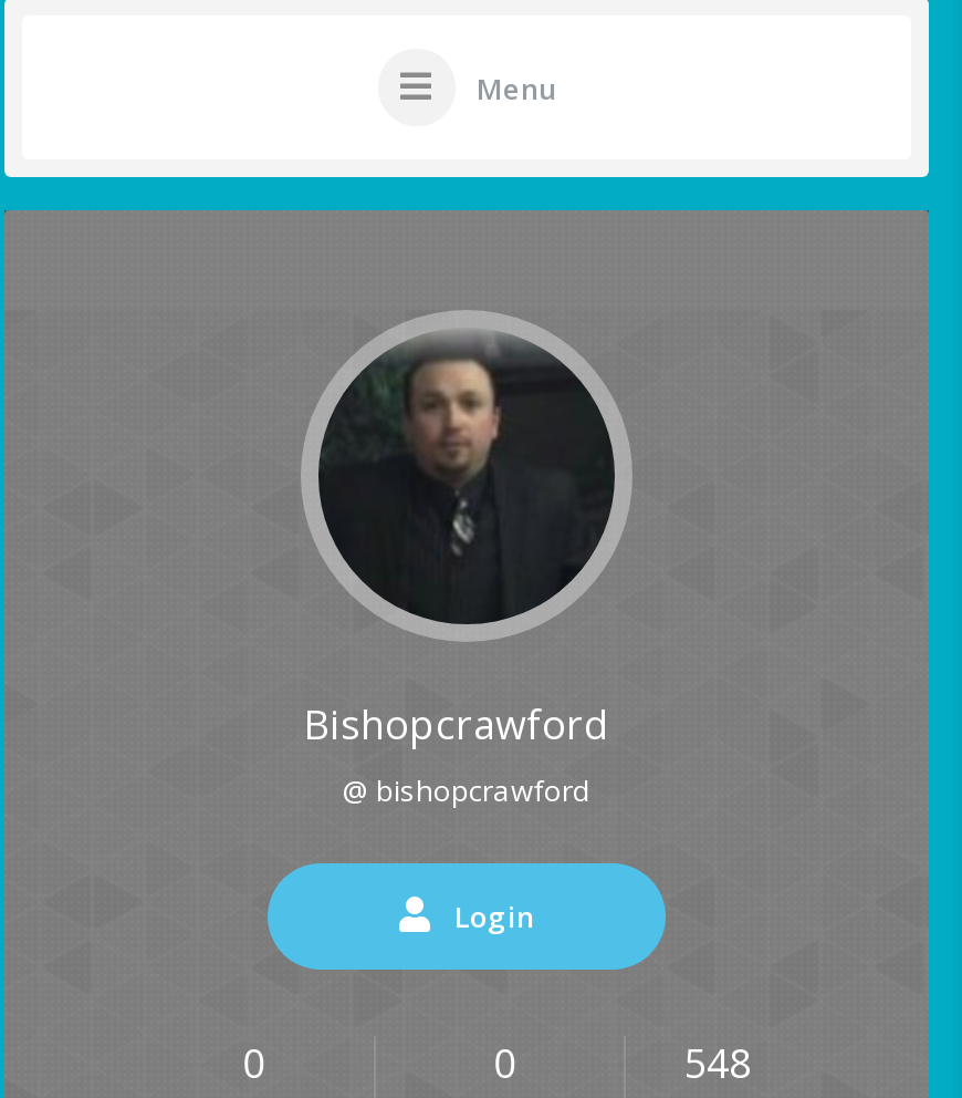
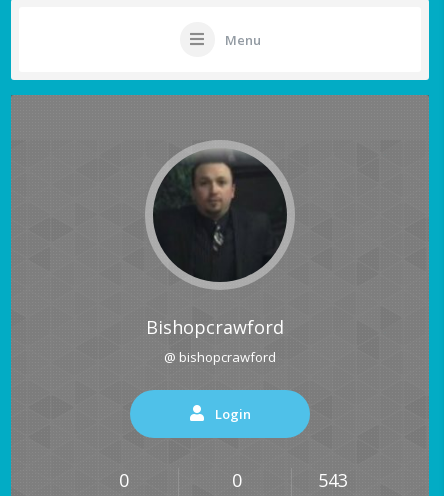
- 548
+ 543
